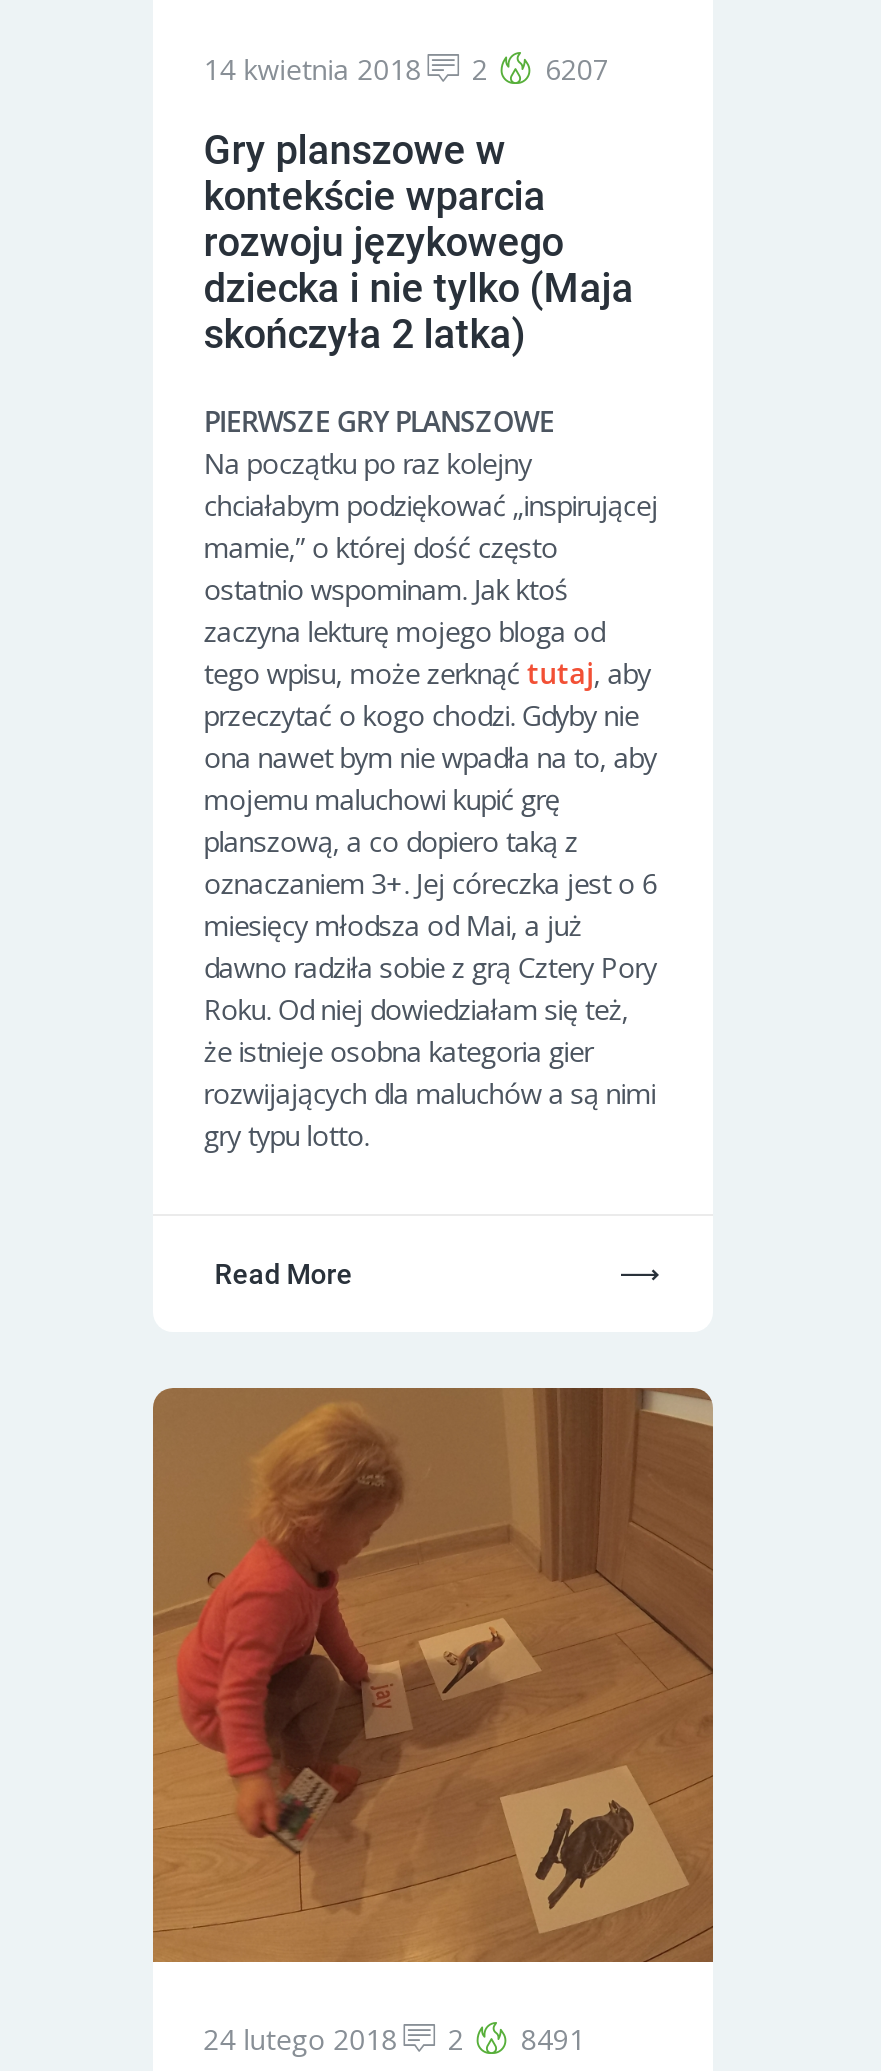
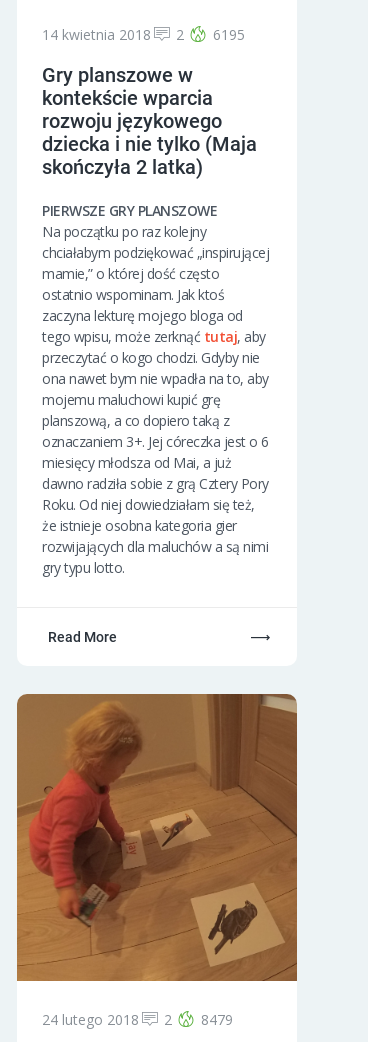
- 14 kwietnia 2018 2 6207
+ 14 kwietnia 2018 2 6195

- 24 lutego 2018 2 8491
+ 24 lutego 2018 2 8479
